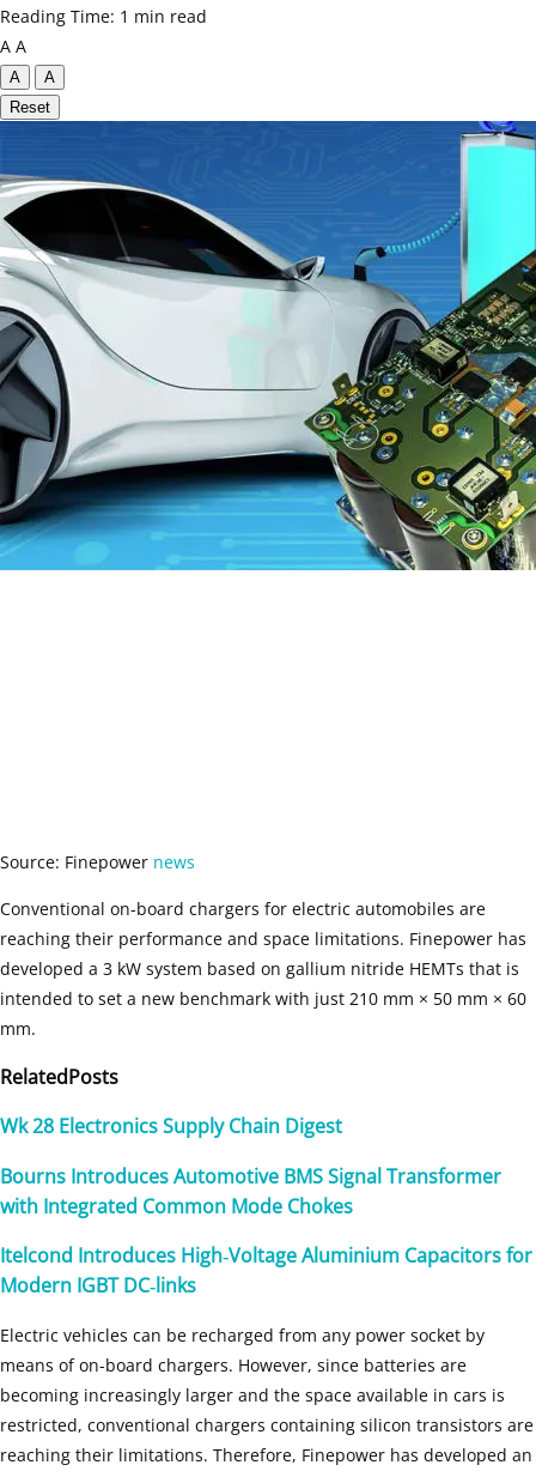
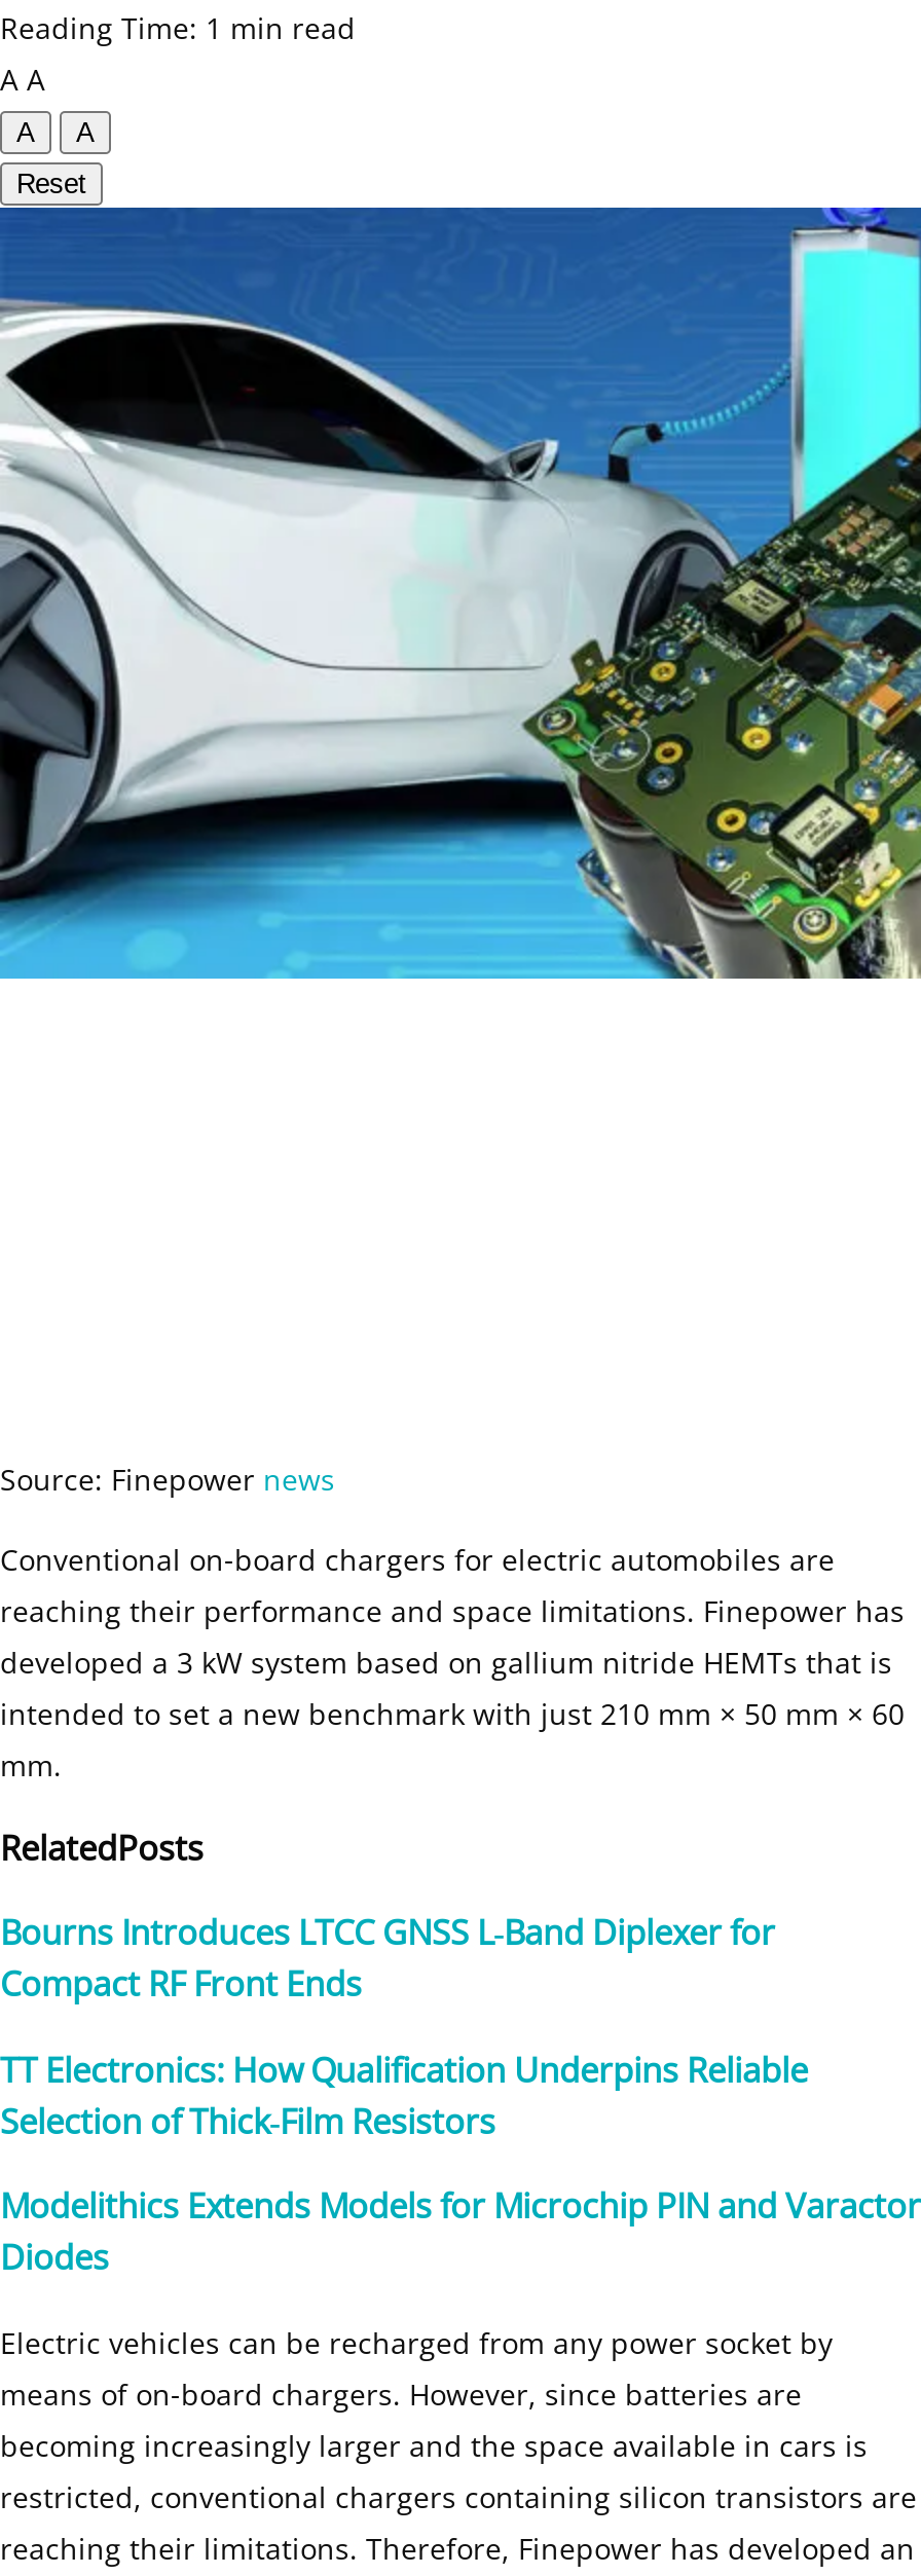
- Wk 28 Electronics Supply Chain Digest
+ Bourns Introduces LTCC GNSS L‑Band Diplexer for
+ Compact RF Front Ends

- Bourns Introduces Automotive BMS Signal Transformer
- with Integrated Common Mode Chokes
+ TT Electronics: How Qualification Underpins Reliable
+ Selection of Thick‑Film Resistors

- Itelcond Introduces High‑Voltage Aluminium Capacitors for
- Modern IGBT DC‑links
+ Modelithics Extends Models for Microchip PIN and Varactor
+ Diodes
